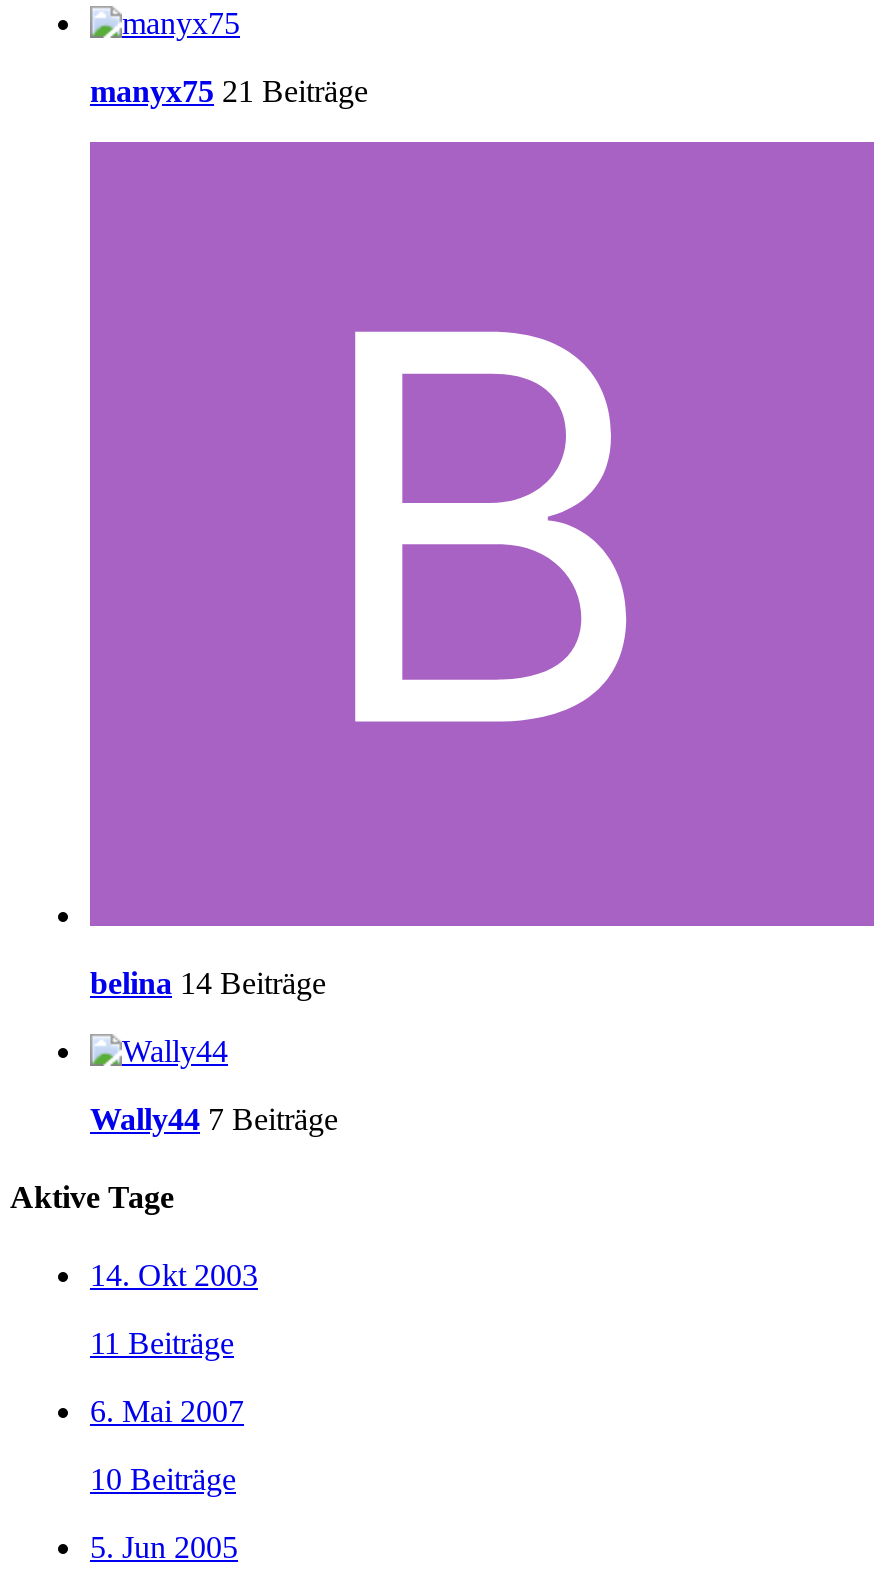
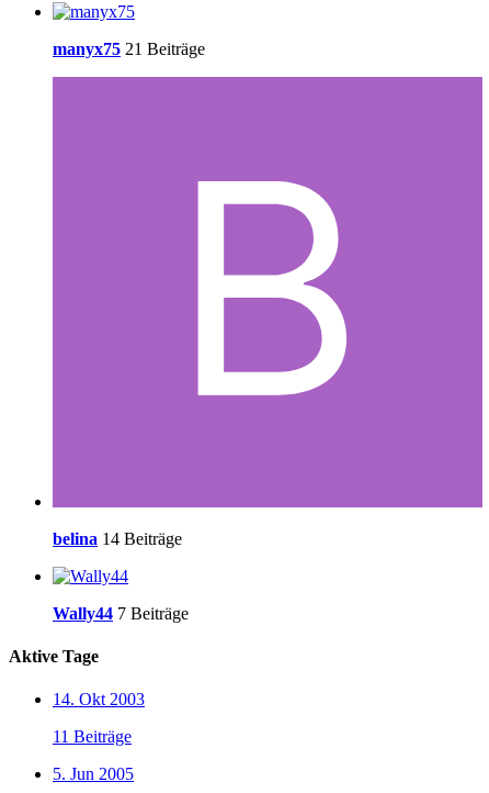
- 6. Mai 2007
- 10 Beiträge
